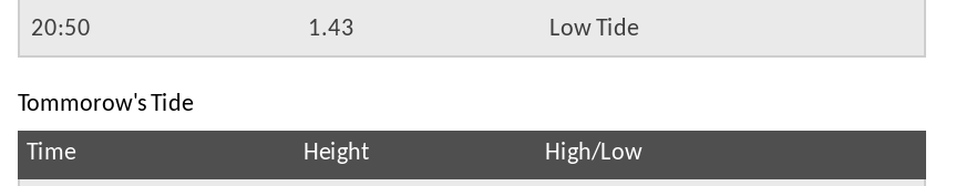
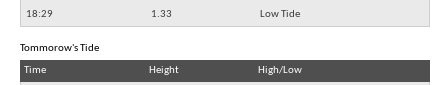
- 20:50
+ 18:29

- 1.43
+ 1.33
